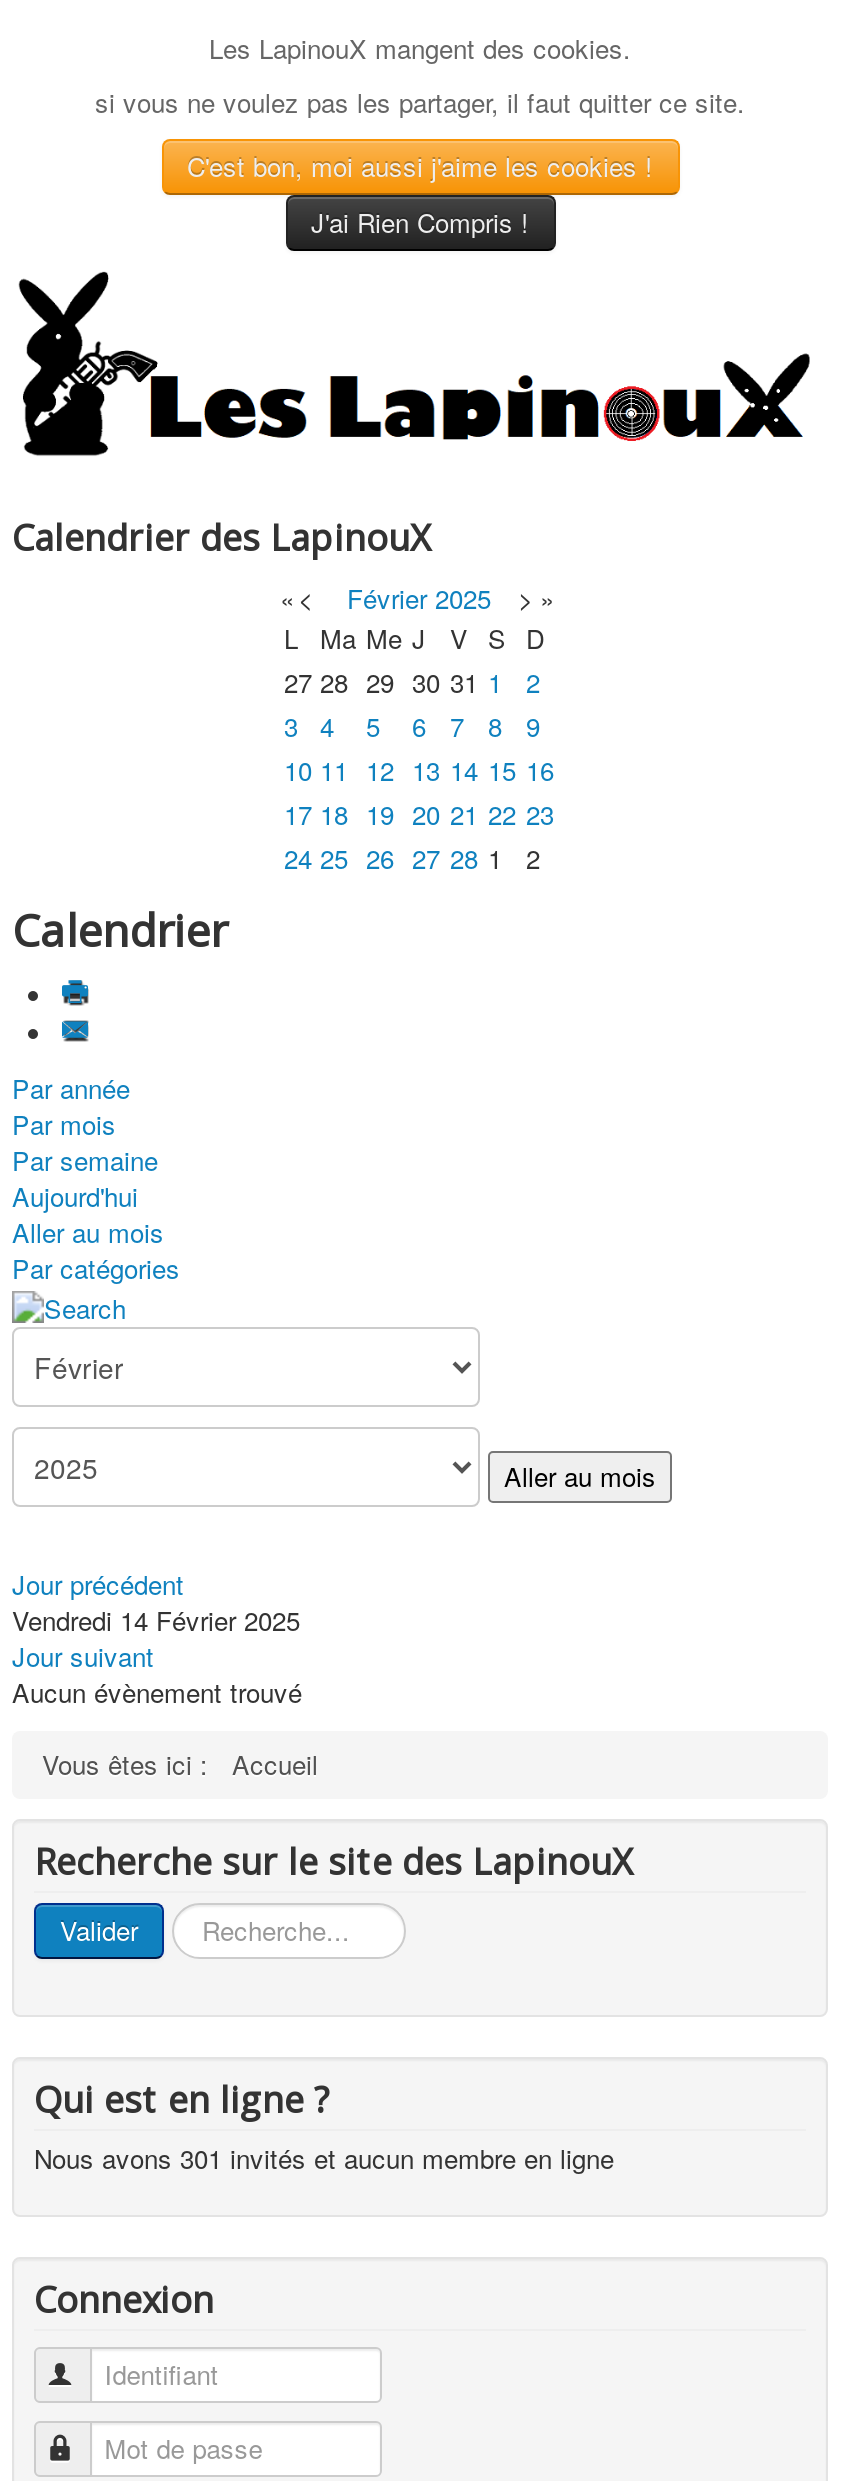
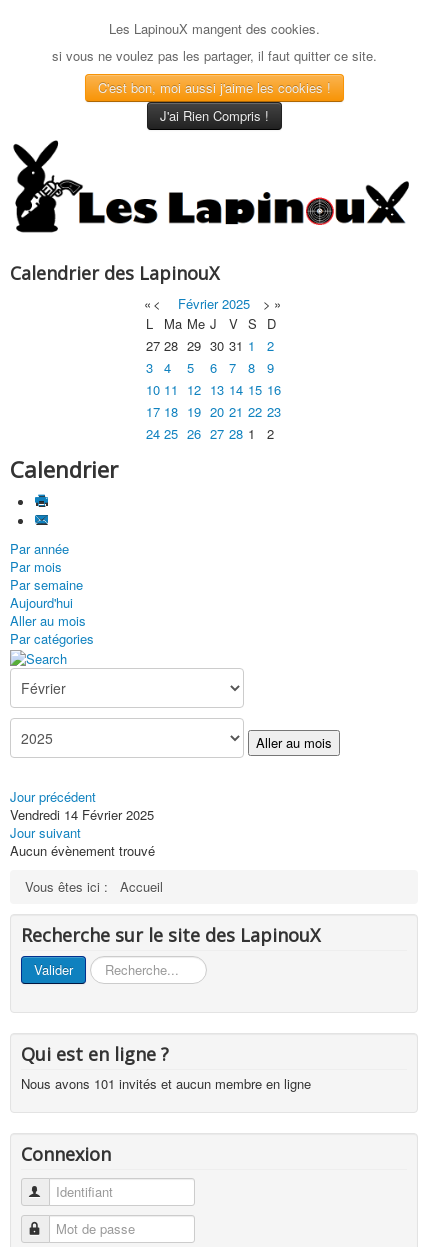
- Nous avons 301 invités et aucun membre en ligne
+ Nous avons 101 invités et aucun membre en ligne
